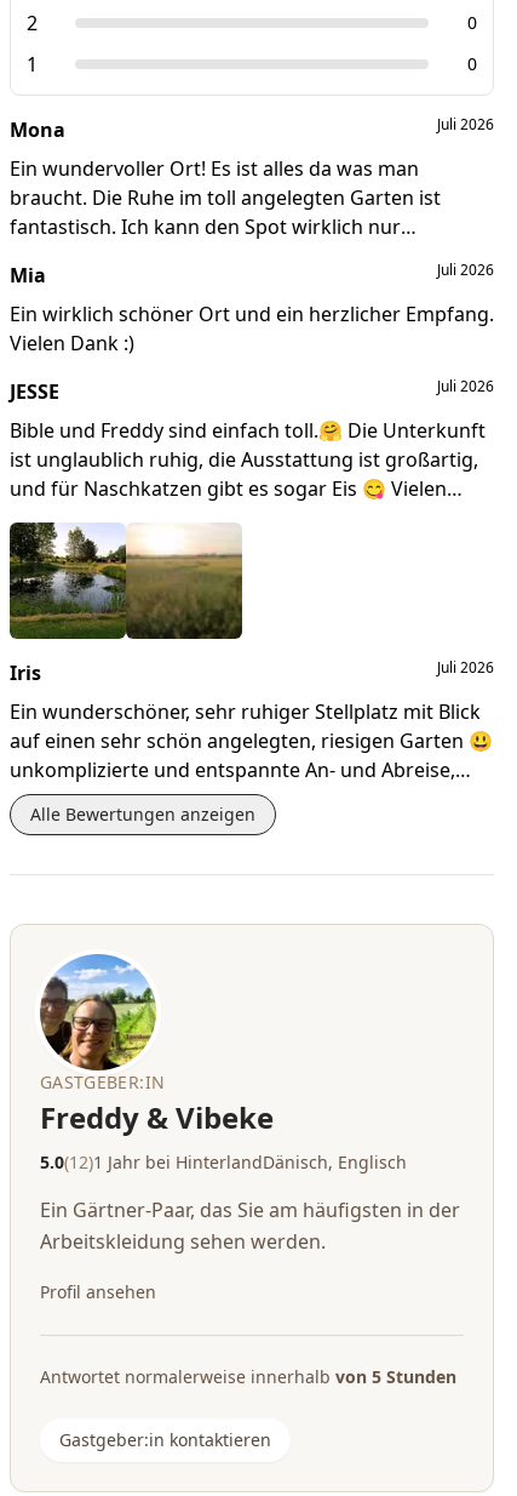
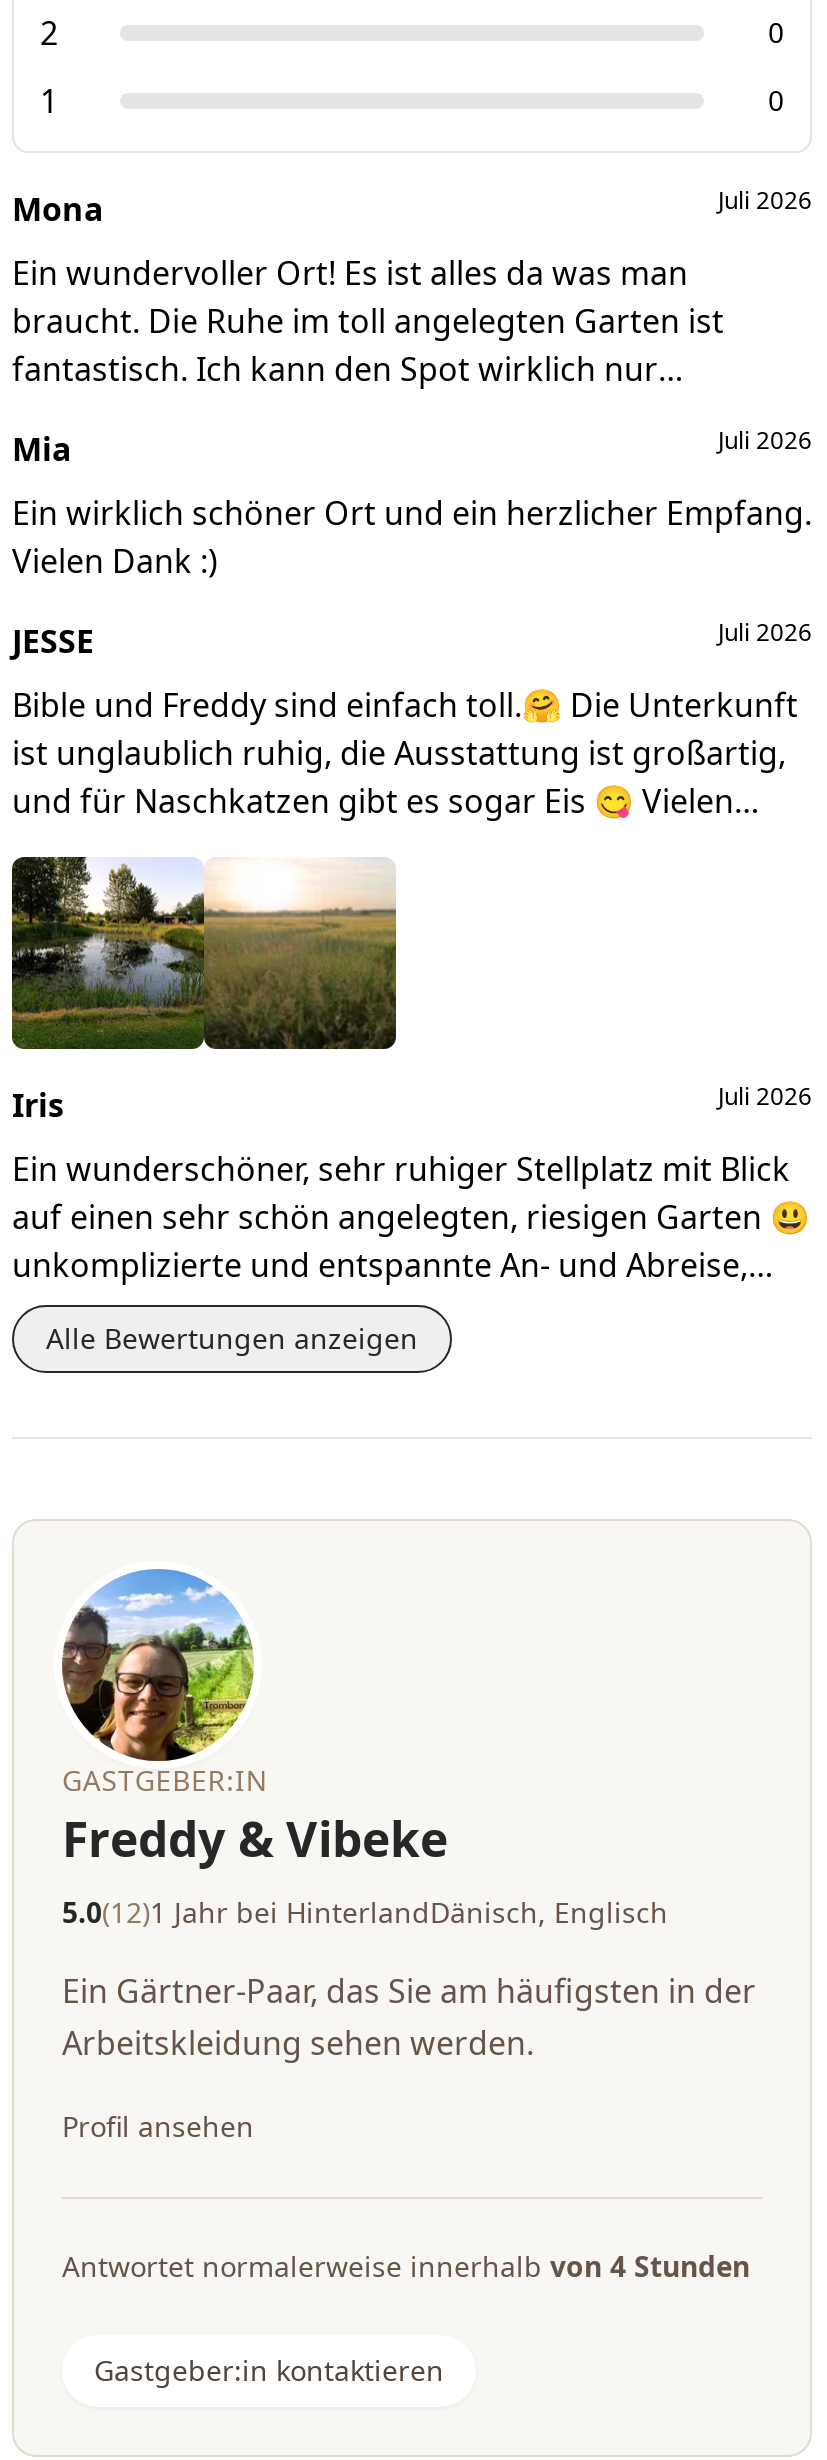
- Antwortet normalerweise innerhalb von 5 Stunden
+ Antwortet normalerweise innerhalb von 4 Stunden
